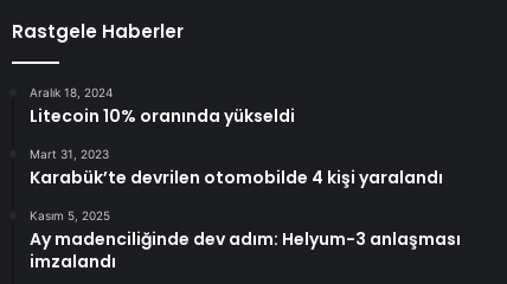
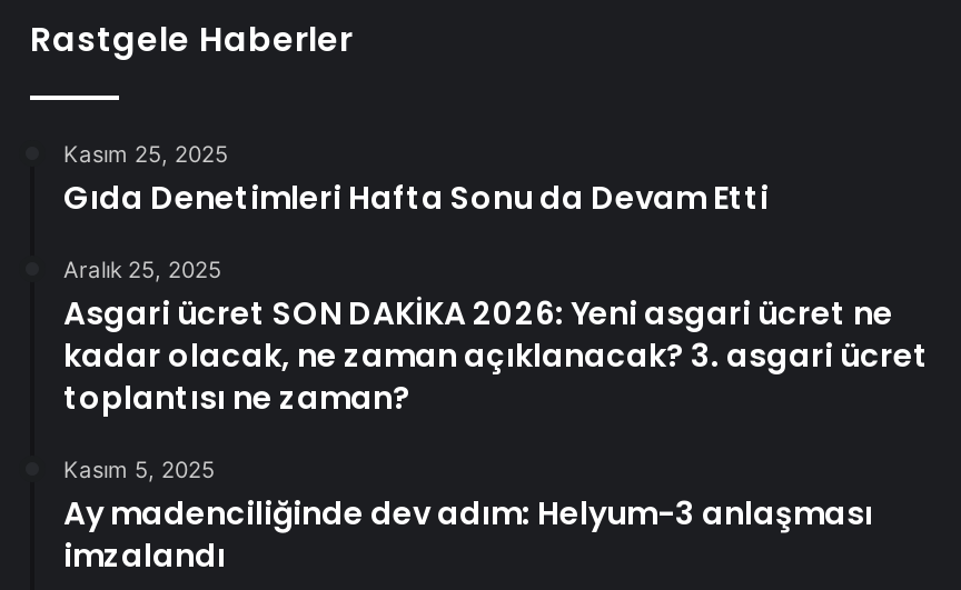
- Aralık 18, 2024
- Litecoin 10% oranında yükseldi
+ Kasım 25, 2025
+ Gıda Denetimleri Hafta Sonu da Devam Etti

- Mart 31, 2023
- Karabük’te devrilen otomobilde 4 kişi yaralandı
+ Aralık 25, 2025
+ Asgari ücret SON DAKİKA 2026: Yeni asgari ücret ne
+ kadar olacak, ne zaman açıklanacak? 3. asgari ücret
+ toplantısı ne zaman?
